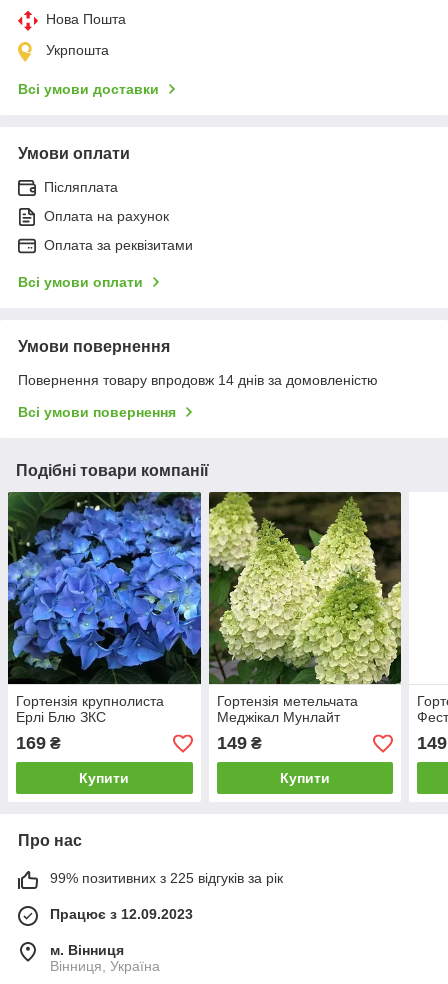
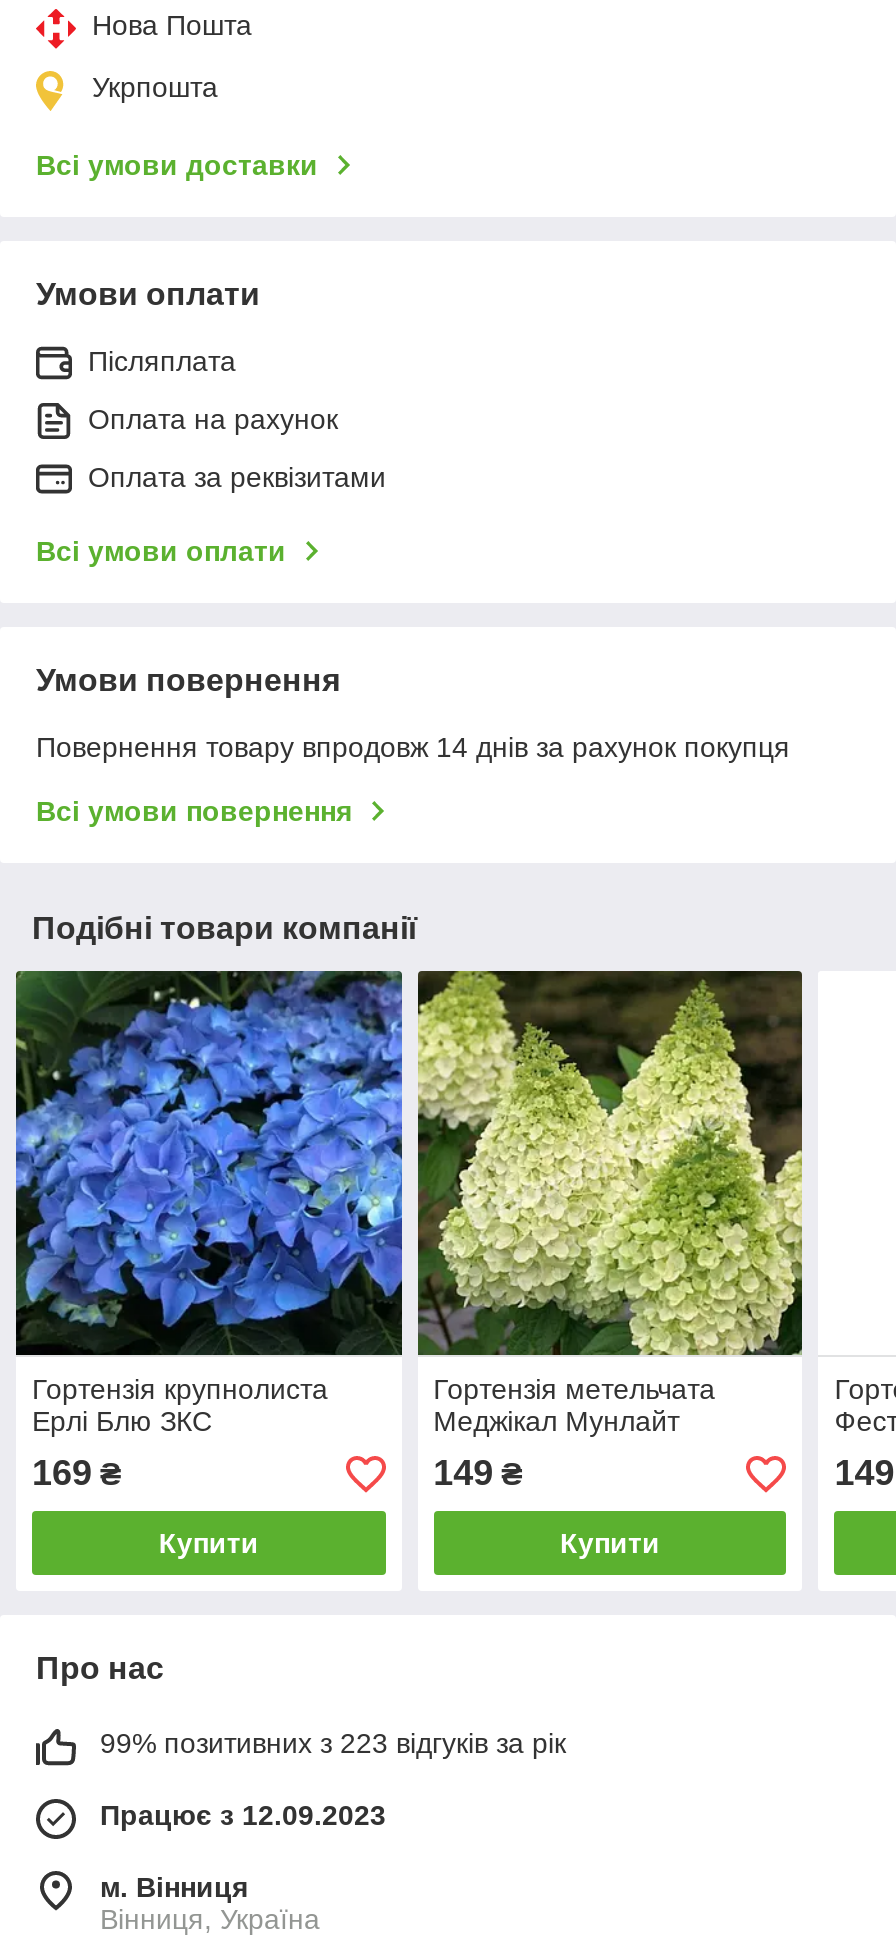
- Повернення товару впродовж 14 днів за домовленістю
+ Повернення товару впродовж 14 днів за рахунок покупця

- 99% позитивних з 225 відгуків за рік
+ 99% позитивних з 223 відгуків за рік
